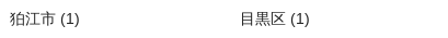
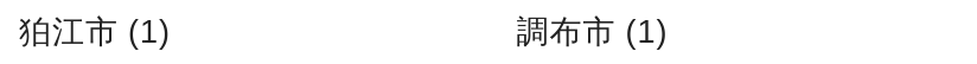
- 目黒区 (1)
+ 調布市 (1)
